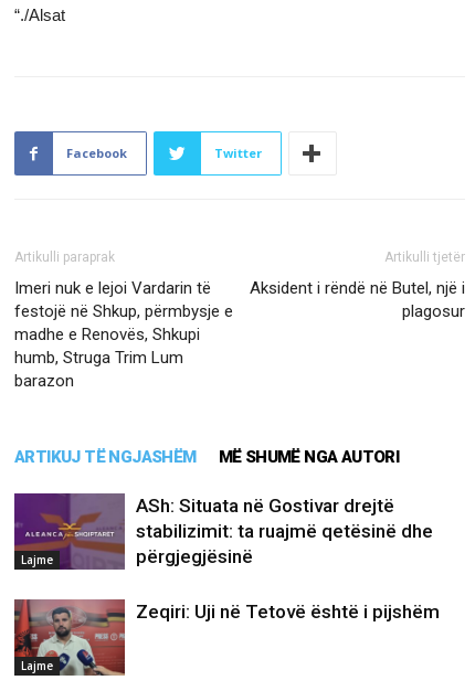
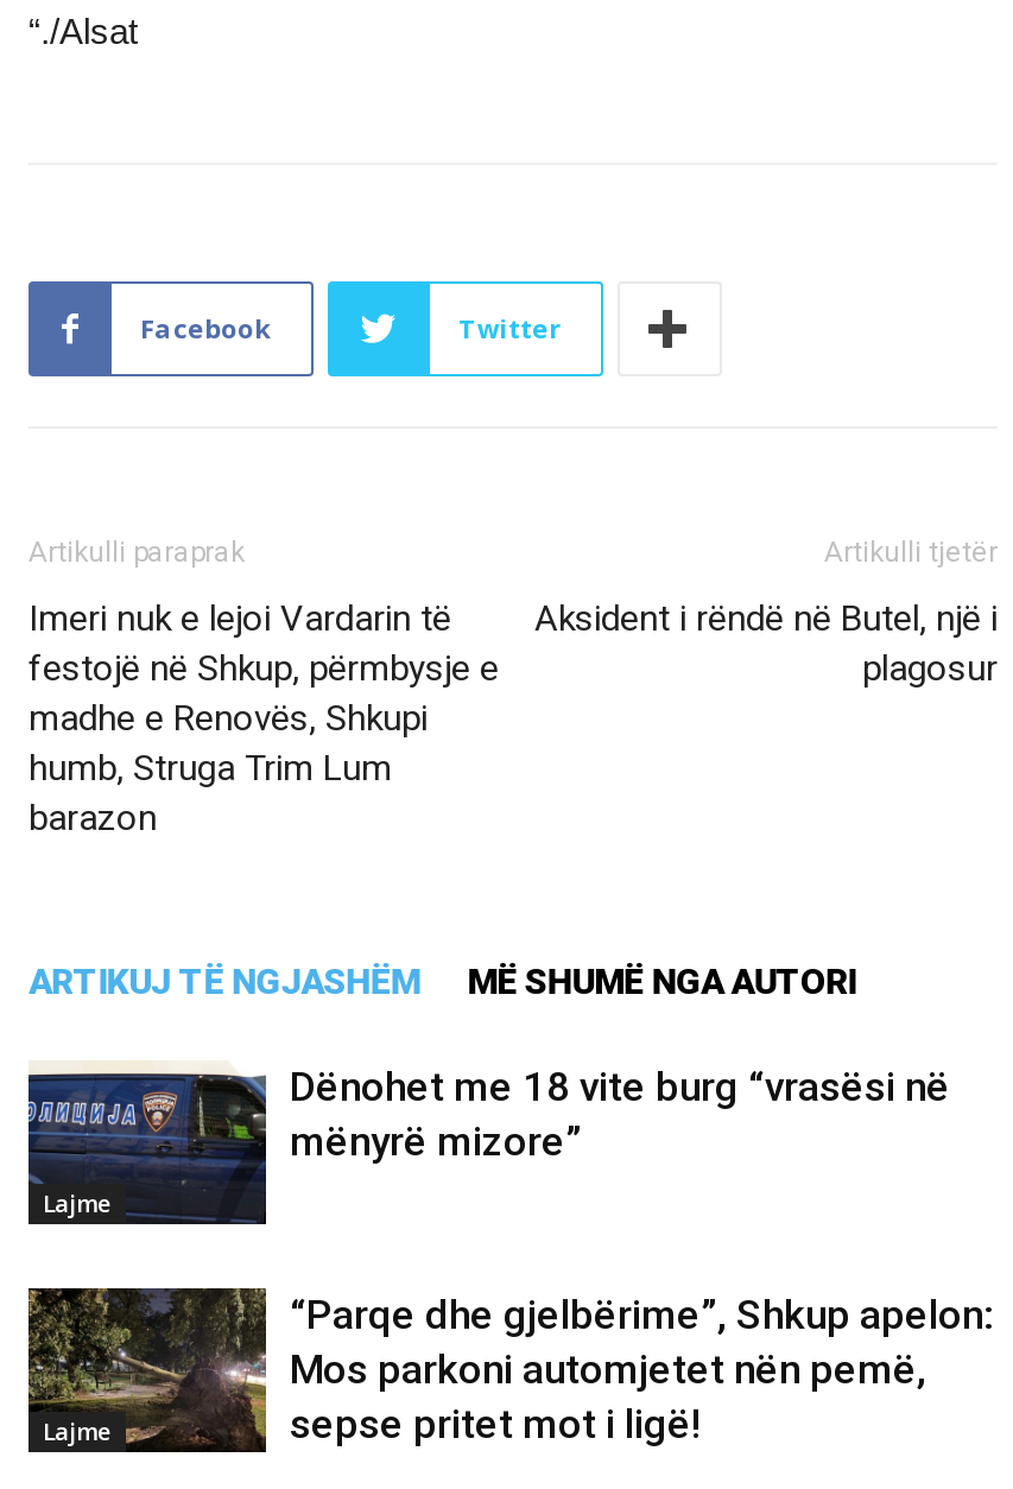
- [image]
- ASh: Situata në Gostivar drejtë
- stabilizimit: ta ruajmë qetësinë dhe
- përgjegjësinë
+ [image]
+ Dënohet me 18 vite burg “vrasësi në
+ mënyrë mizore”

- [image]
- Zeqiri: Uji në Tetovë është i pijshëm
+ [image]
+ “Parqe dhe gjelbërime”, Shkup apelon:
+ Mos parkoni automjetet nën pemë,
+ sepse pritet mot i ligë!
